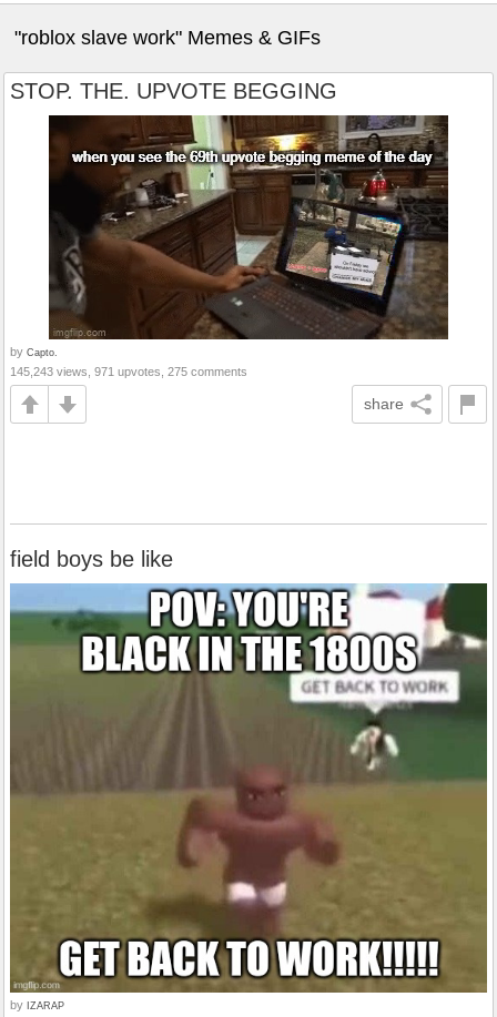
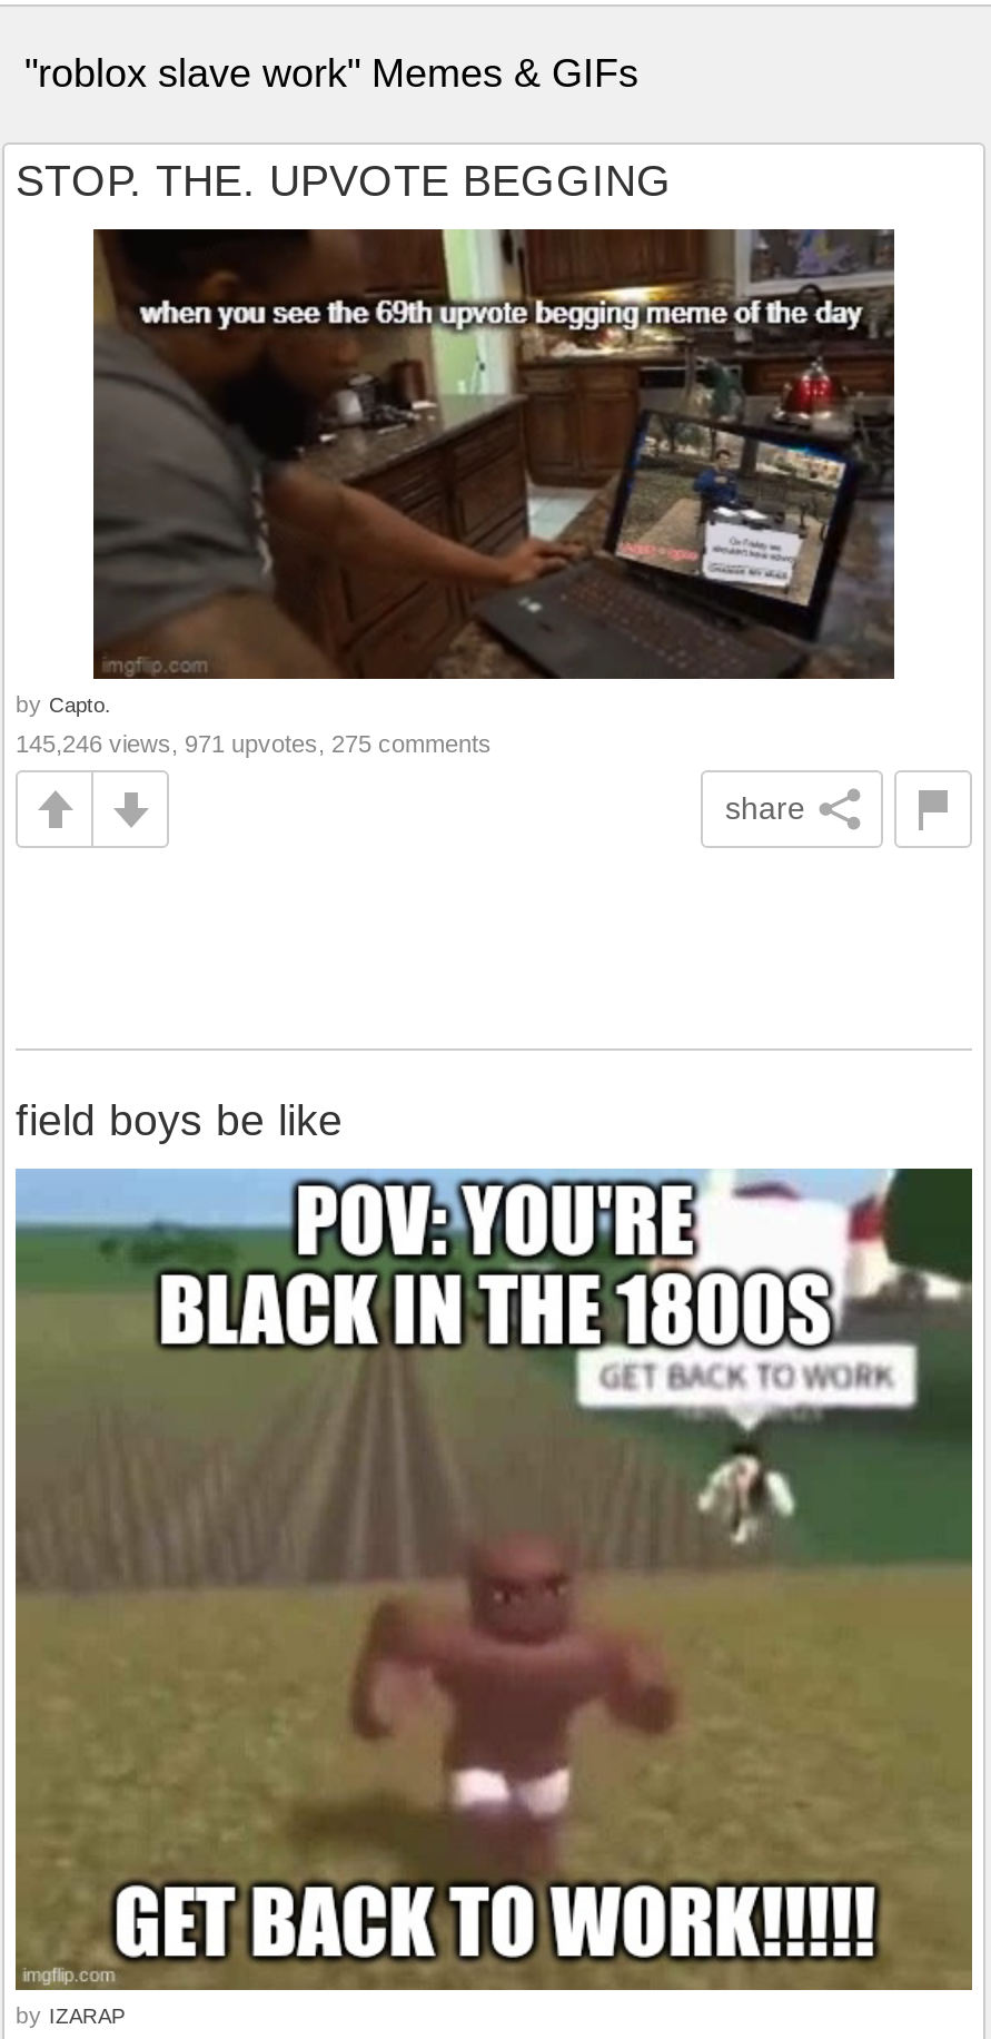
- [image]
- 145,243 views, 971 upvotes, 275 comments
+ [image]
+ 145,246 views, 971 upvotes, 275 comments
